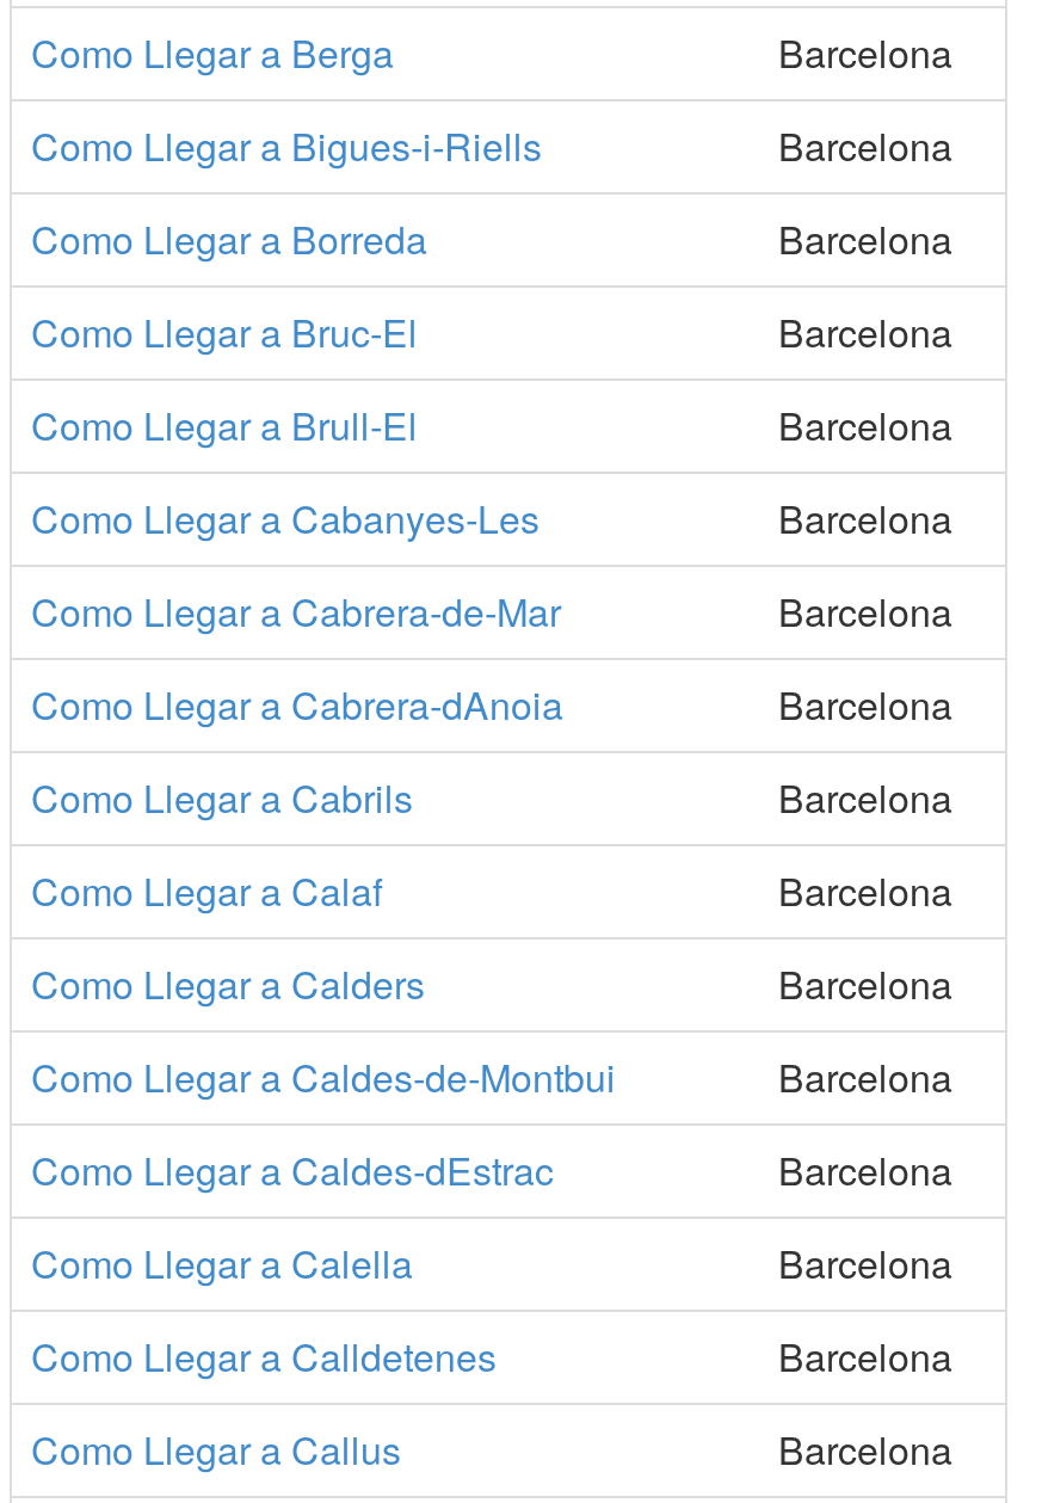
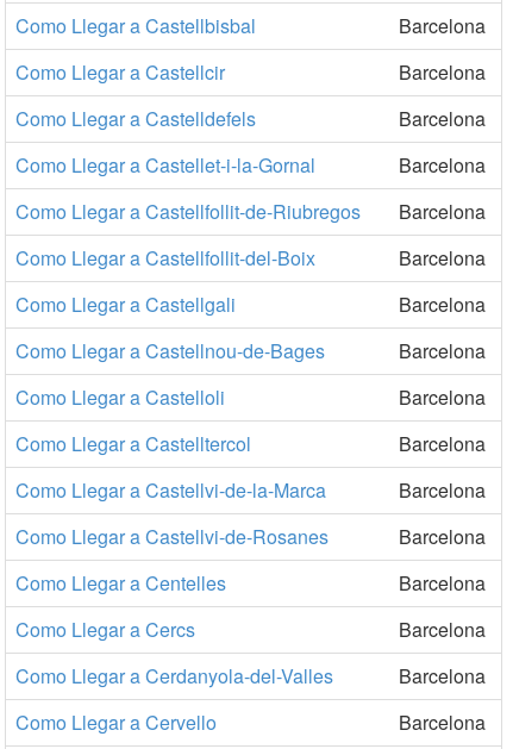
- Como Llegar a Berga
+ Como Llegar a Castellbisbal

- Como Llegar a Bigues-i-Riells
+ Como Llegar a Castellcir

- Como Llegar a Borreda
+ Como Llegar a Castelldefels

- Como Llegar a Bruc-El
+ Como Llegar a Castellet-i-la-Gornal

- Como Llegar a Brull-El
+ Como Llegar a Castellfollit-de-Riubregos

- Como Llegar a Cabanyes-Les
+ Como Llegar a Castellfollit-del-Boix

- Como Llegar a Cabrera-de-Mar
+ Como Llegar a Castellgali

- Como Llegar a Cabrera-dAnoia
+ Como Llegar a Castellnou-de-Bages

- Como Llegar a Cabrils
+ Como Llegar a Castelloli

- Como Llegar a Calaf
+ Como Llegar a Castelltercol

- Como Llegar a Calders
+ Como Llegar a Castellvi-de-la-Marca

- Como Llegar a Caldes-de-Montbui
+ Como Llegar a Castellvi-de-Rosanes

- Como Llegar a Caldes-dEstrac
+ Como Llegar a Centelles

- Como Llegar a Calella
+ Como Llegar a Cercs

- Como Llegar a Calldetenes
+ Como Llegar a Cerdanyola-del-Valles

- Como Llegar a Callus
+ Como Llegar a Cervello
